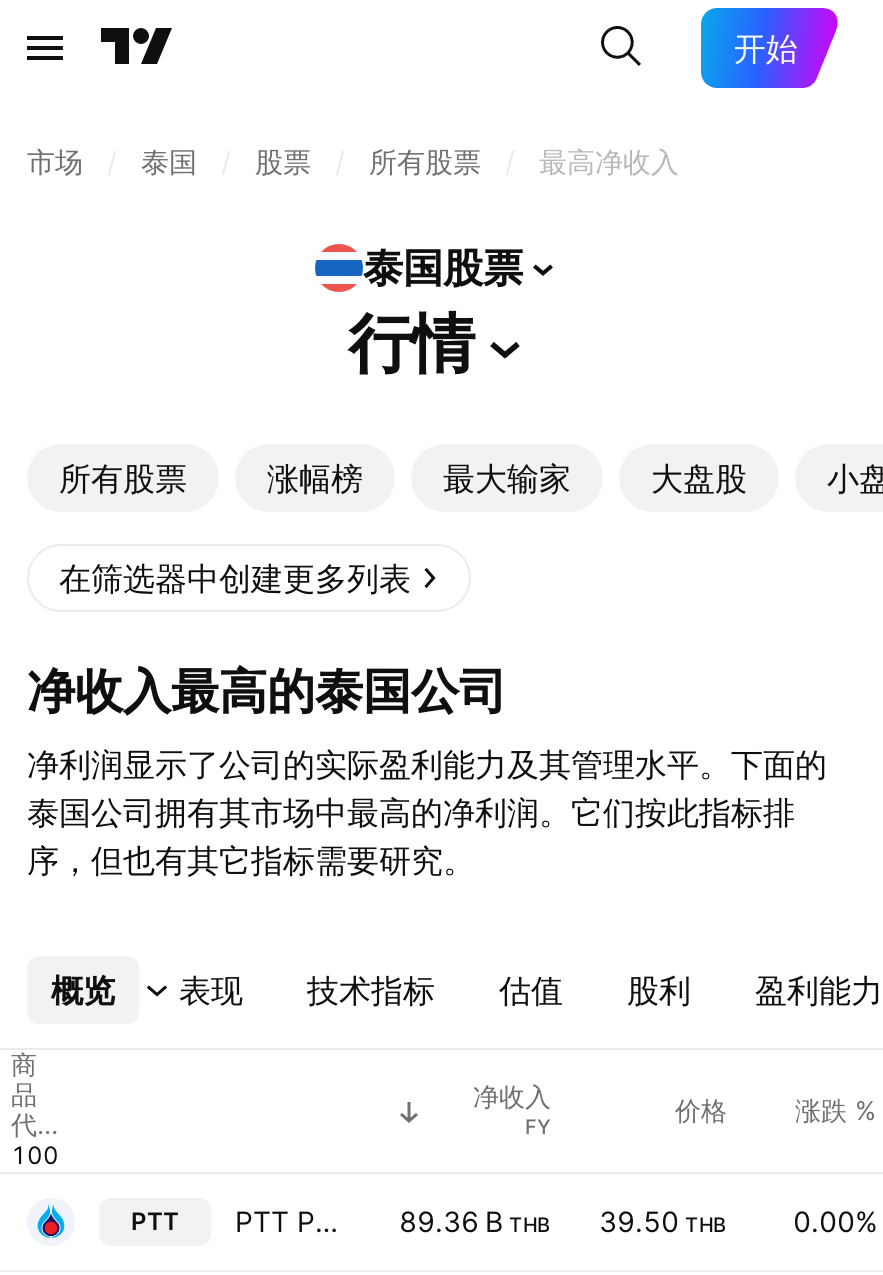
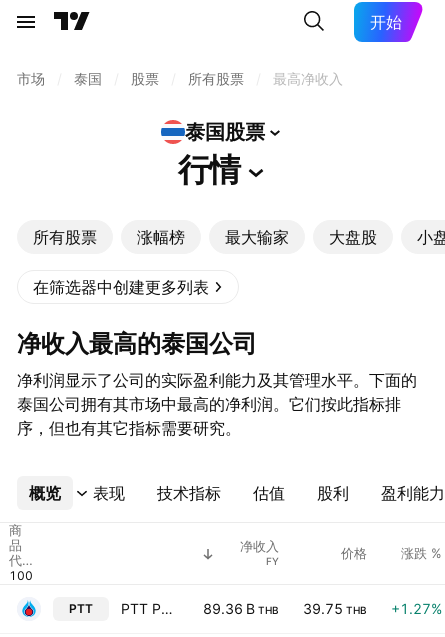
- 39.50 THB
+ 39.75 THB

- 0.00%
+ +1.27%
